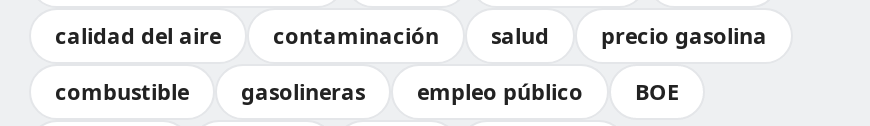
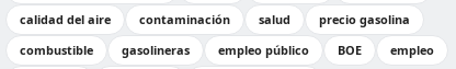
+ empleo
